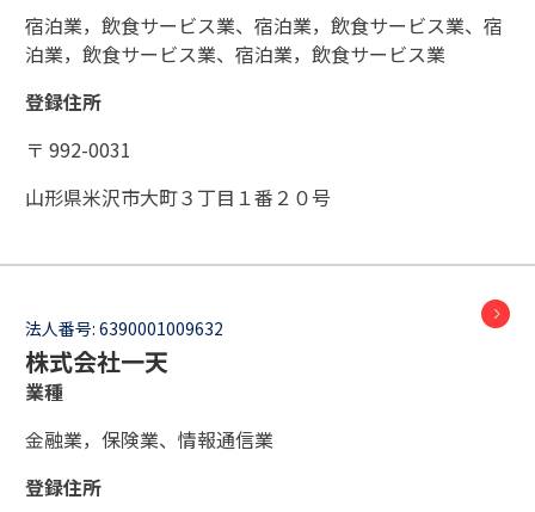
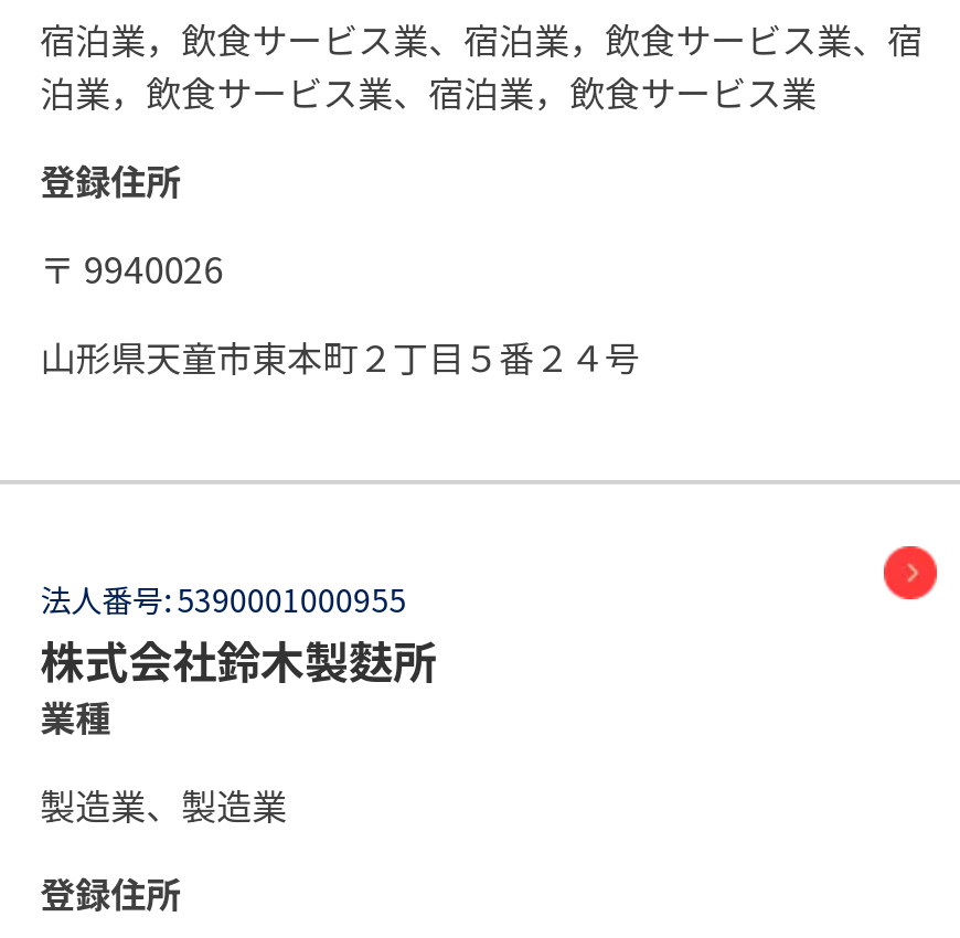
- 〒 992-0031
+ 〒 9940026

- 山形県米沢市大町３丁目１番２０号
+ 山形県天童市東本町２丁目５番２４号

- 法人番号: 6390001009632
- 株式会社一天
+ 法人番号: 5390001000955
+ 株式会社鈴木製麩所

- 金融業，保険業、情報通信業
+ 製造業、製造業
